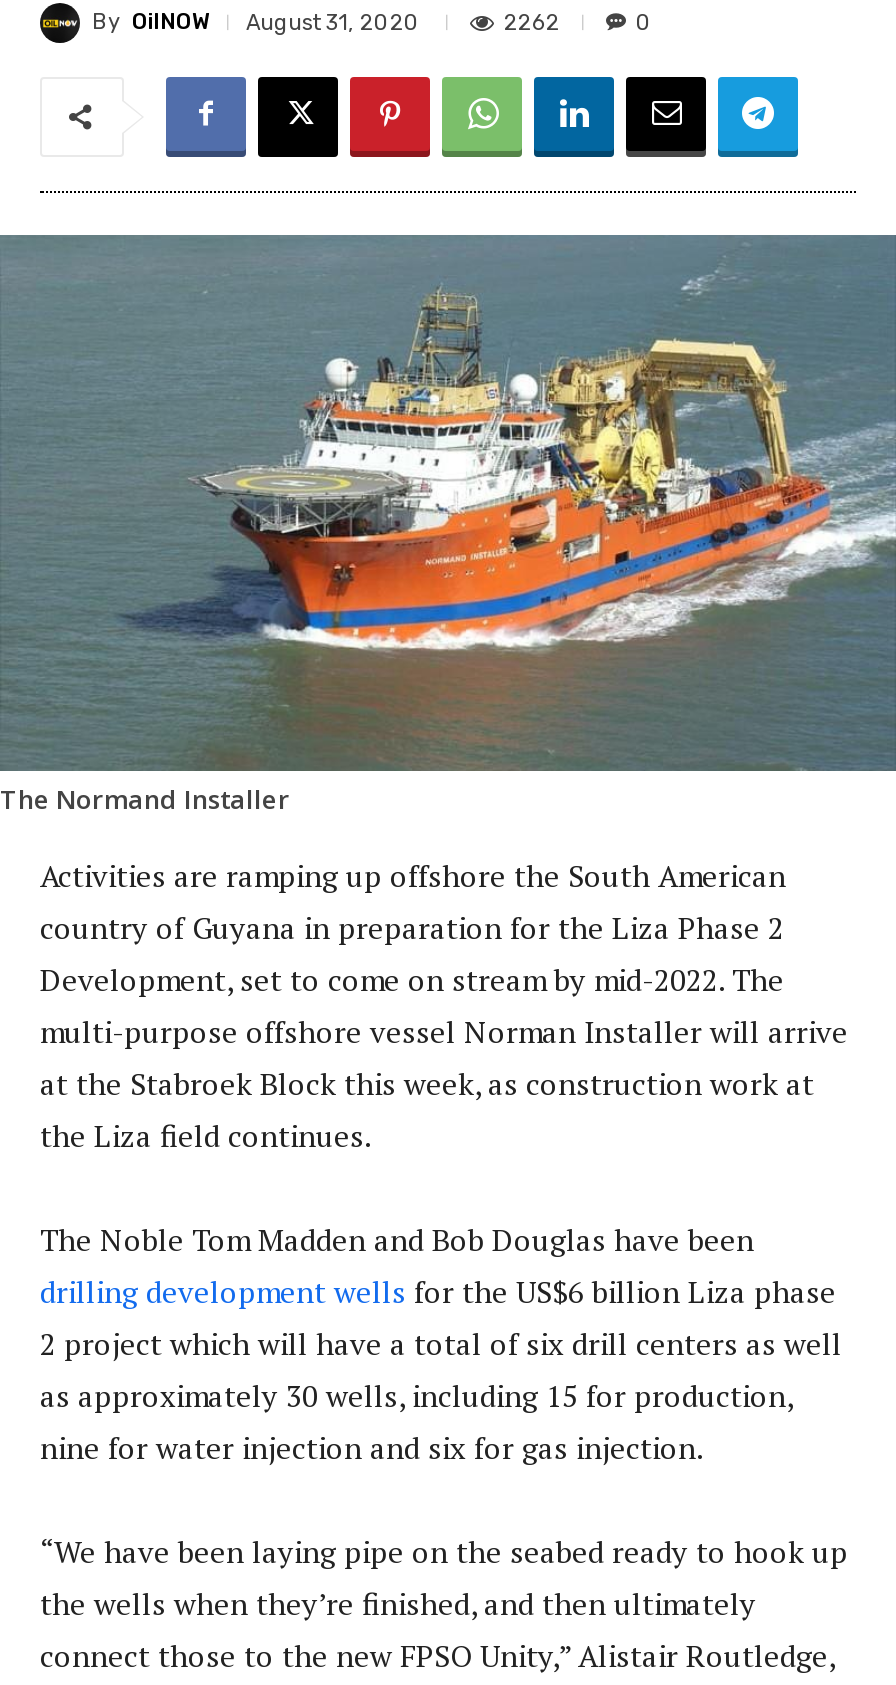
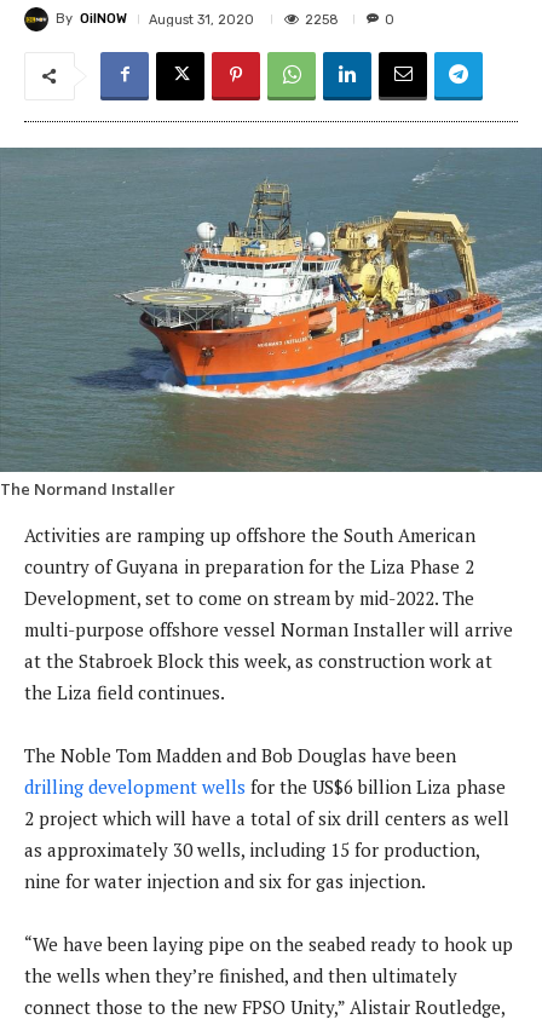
- 2262
+ 2258
